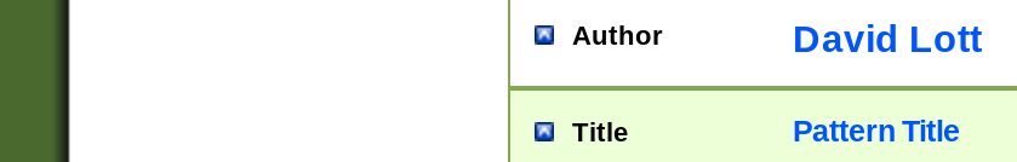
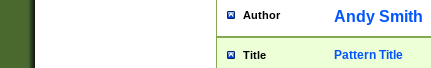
- David Lott
+ Andy Smith
